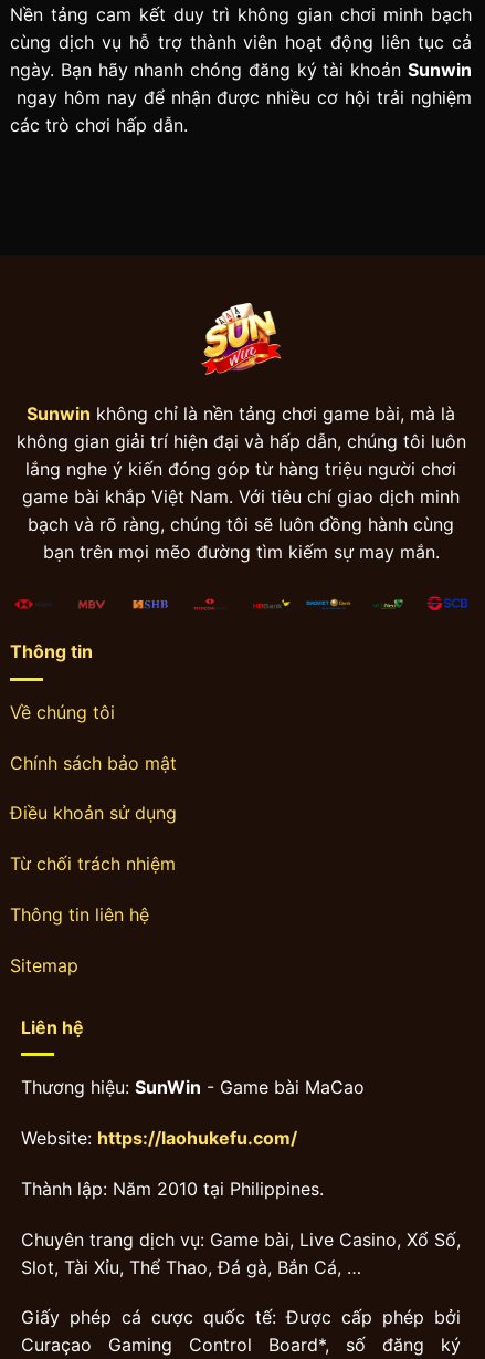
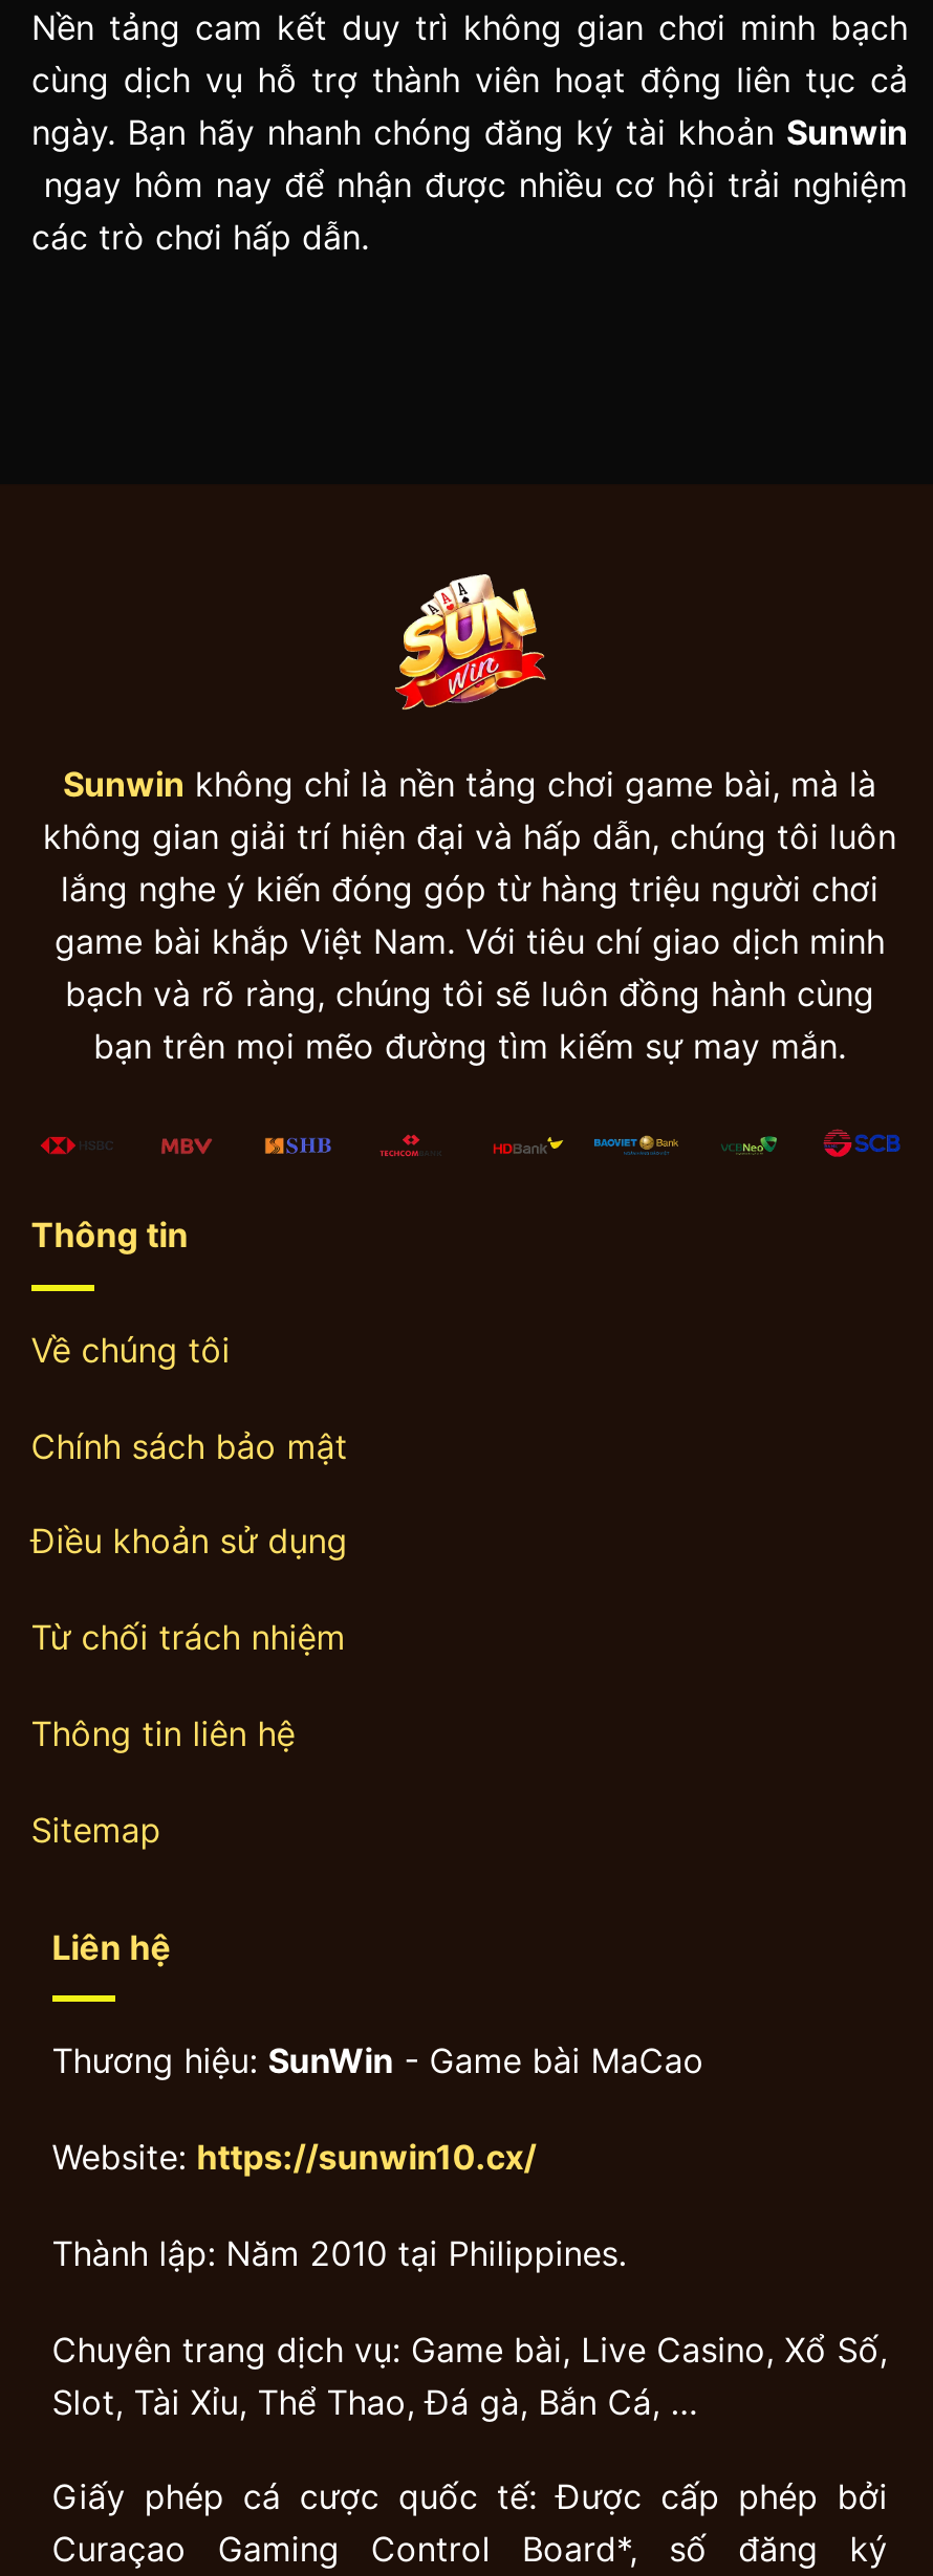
- Website: https://laohukefu.com/
+ Website: https://sunwin10.cx/
